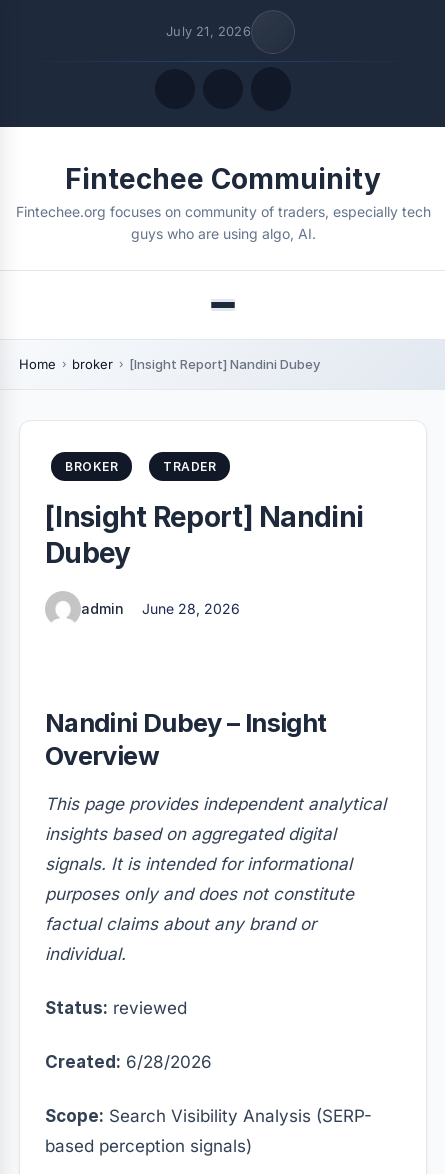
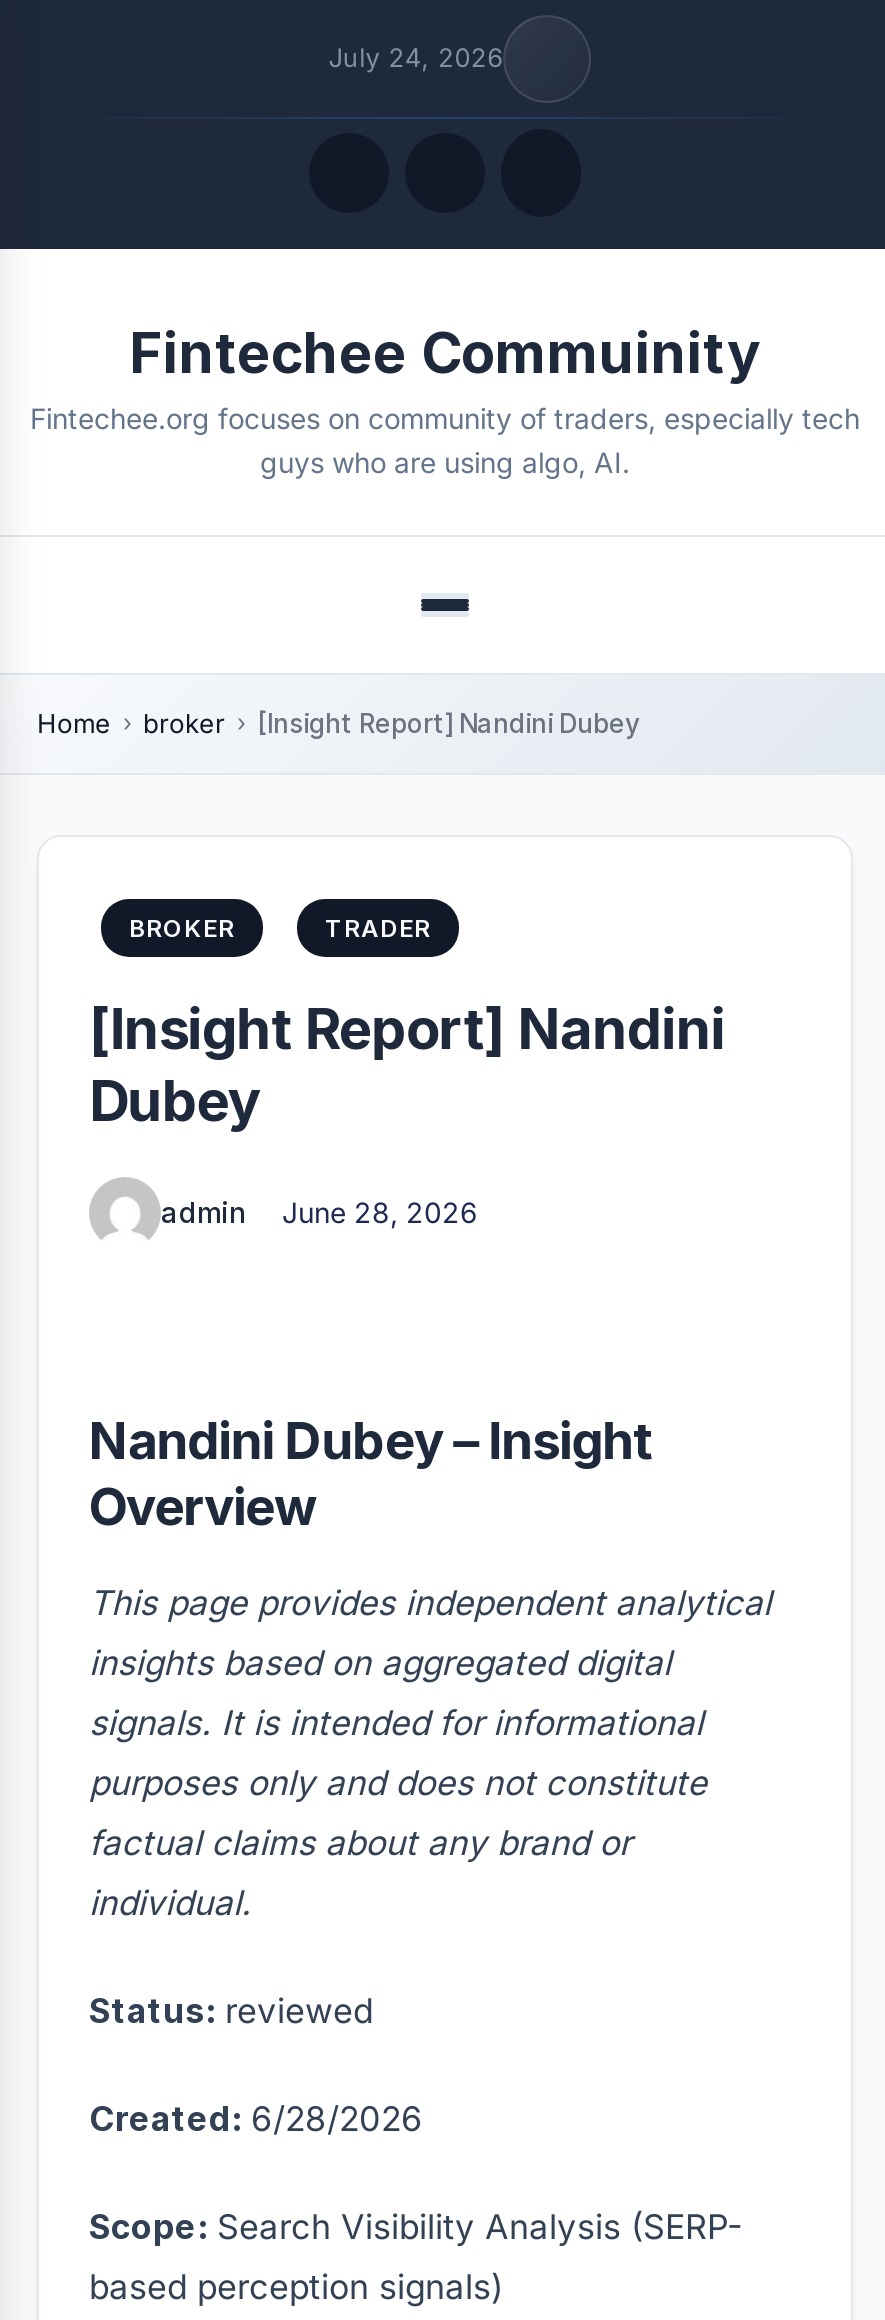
- July 21, 2026
+ July 24, 2026
